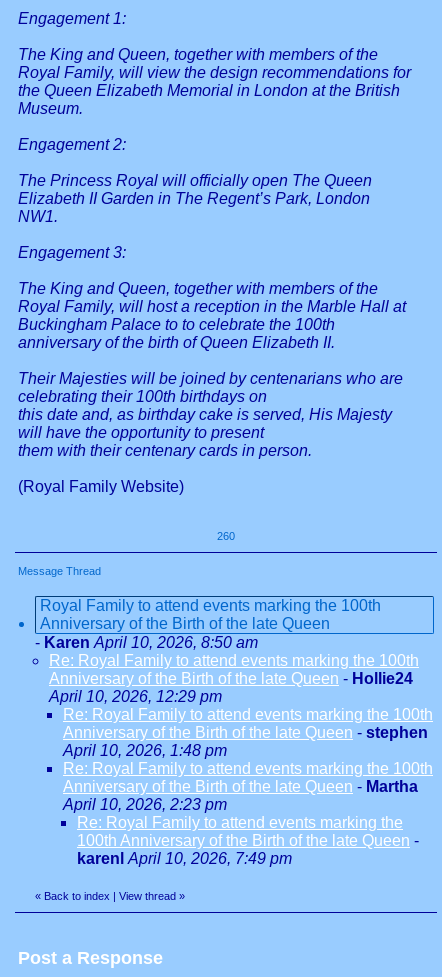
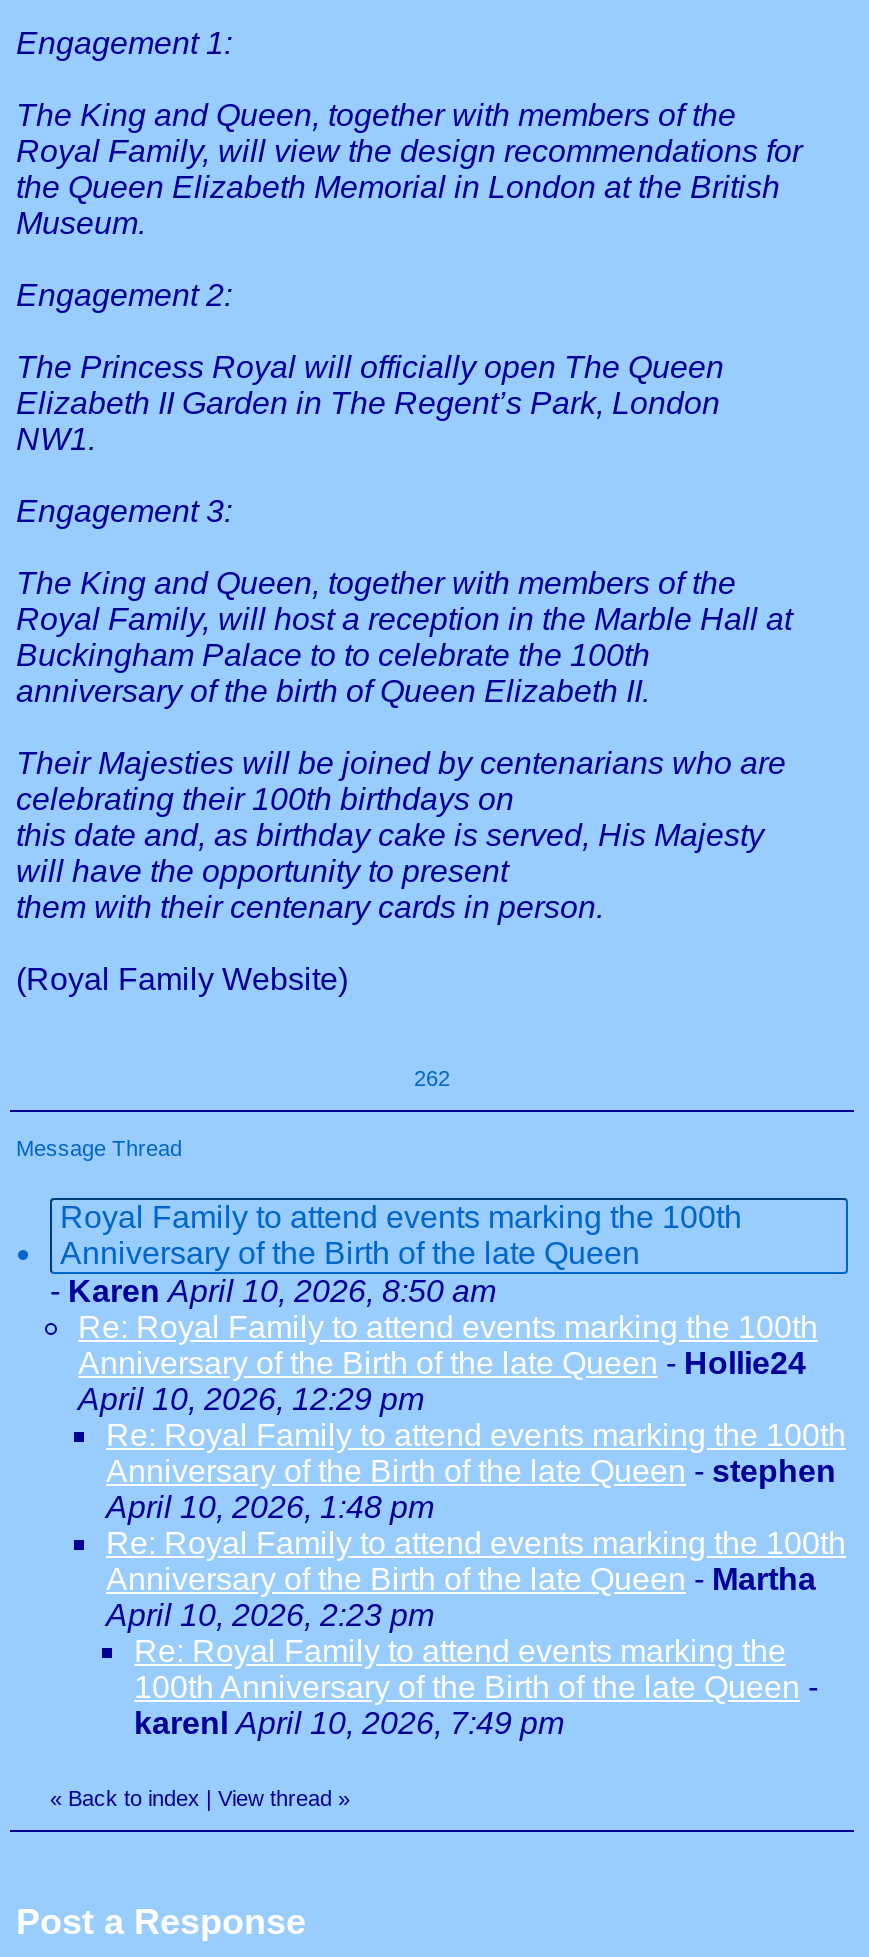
- 260
+ 262
